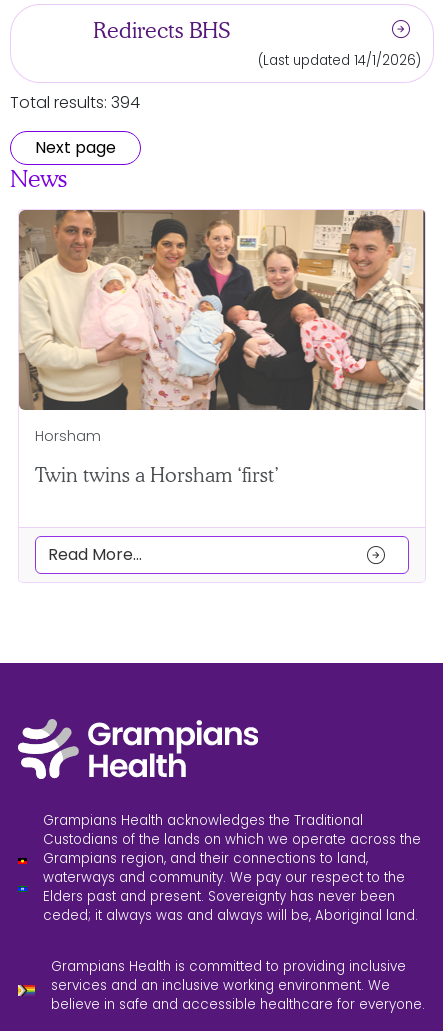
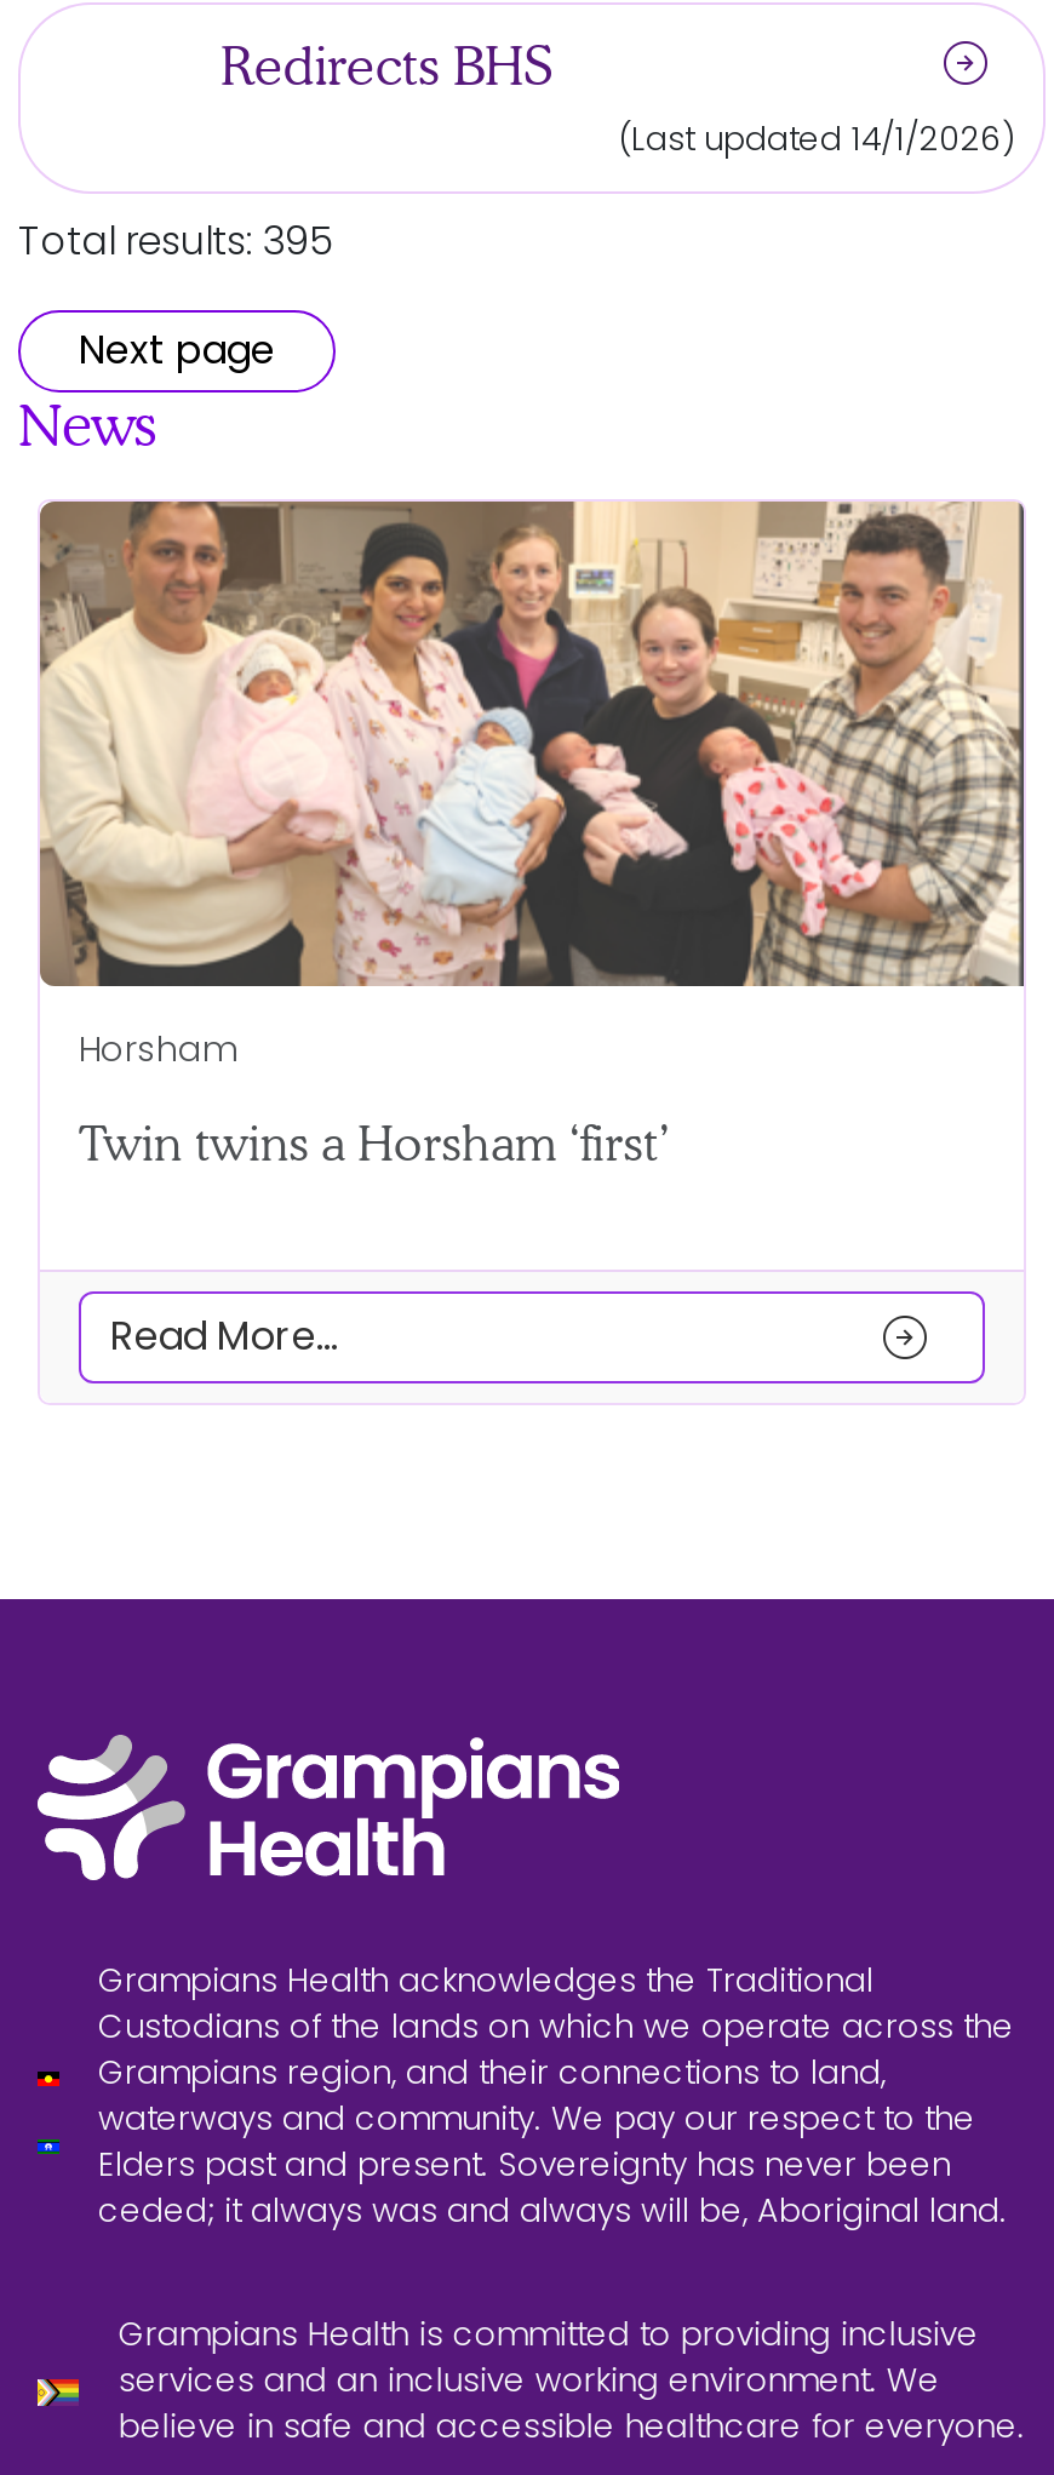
- Total results: 394
+ Total results: 395
